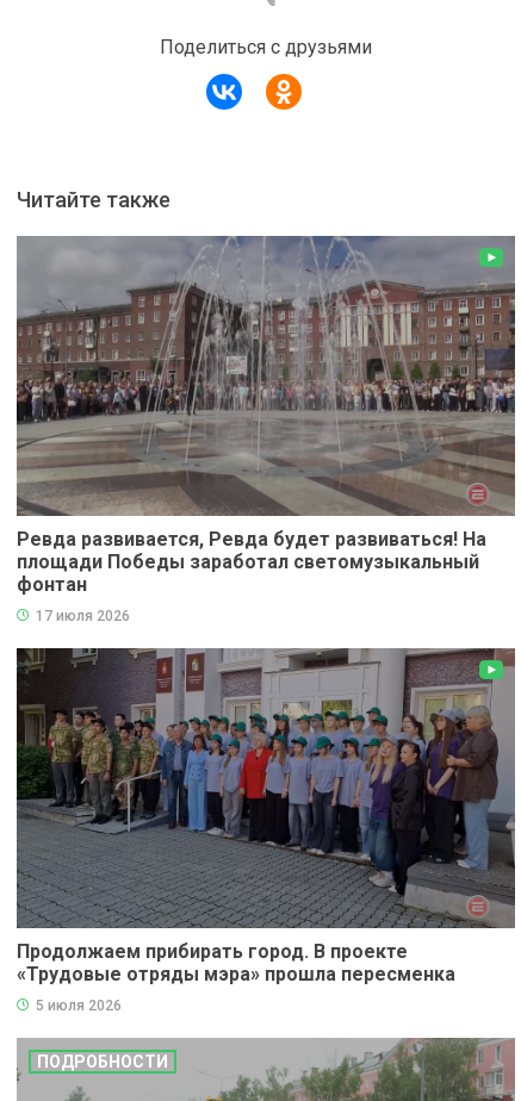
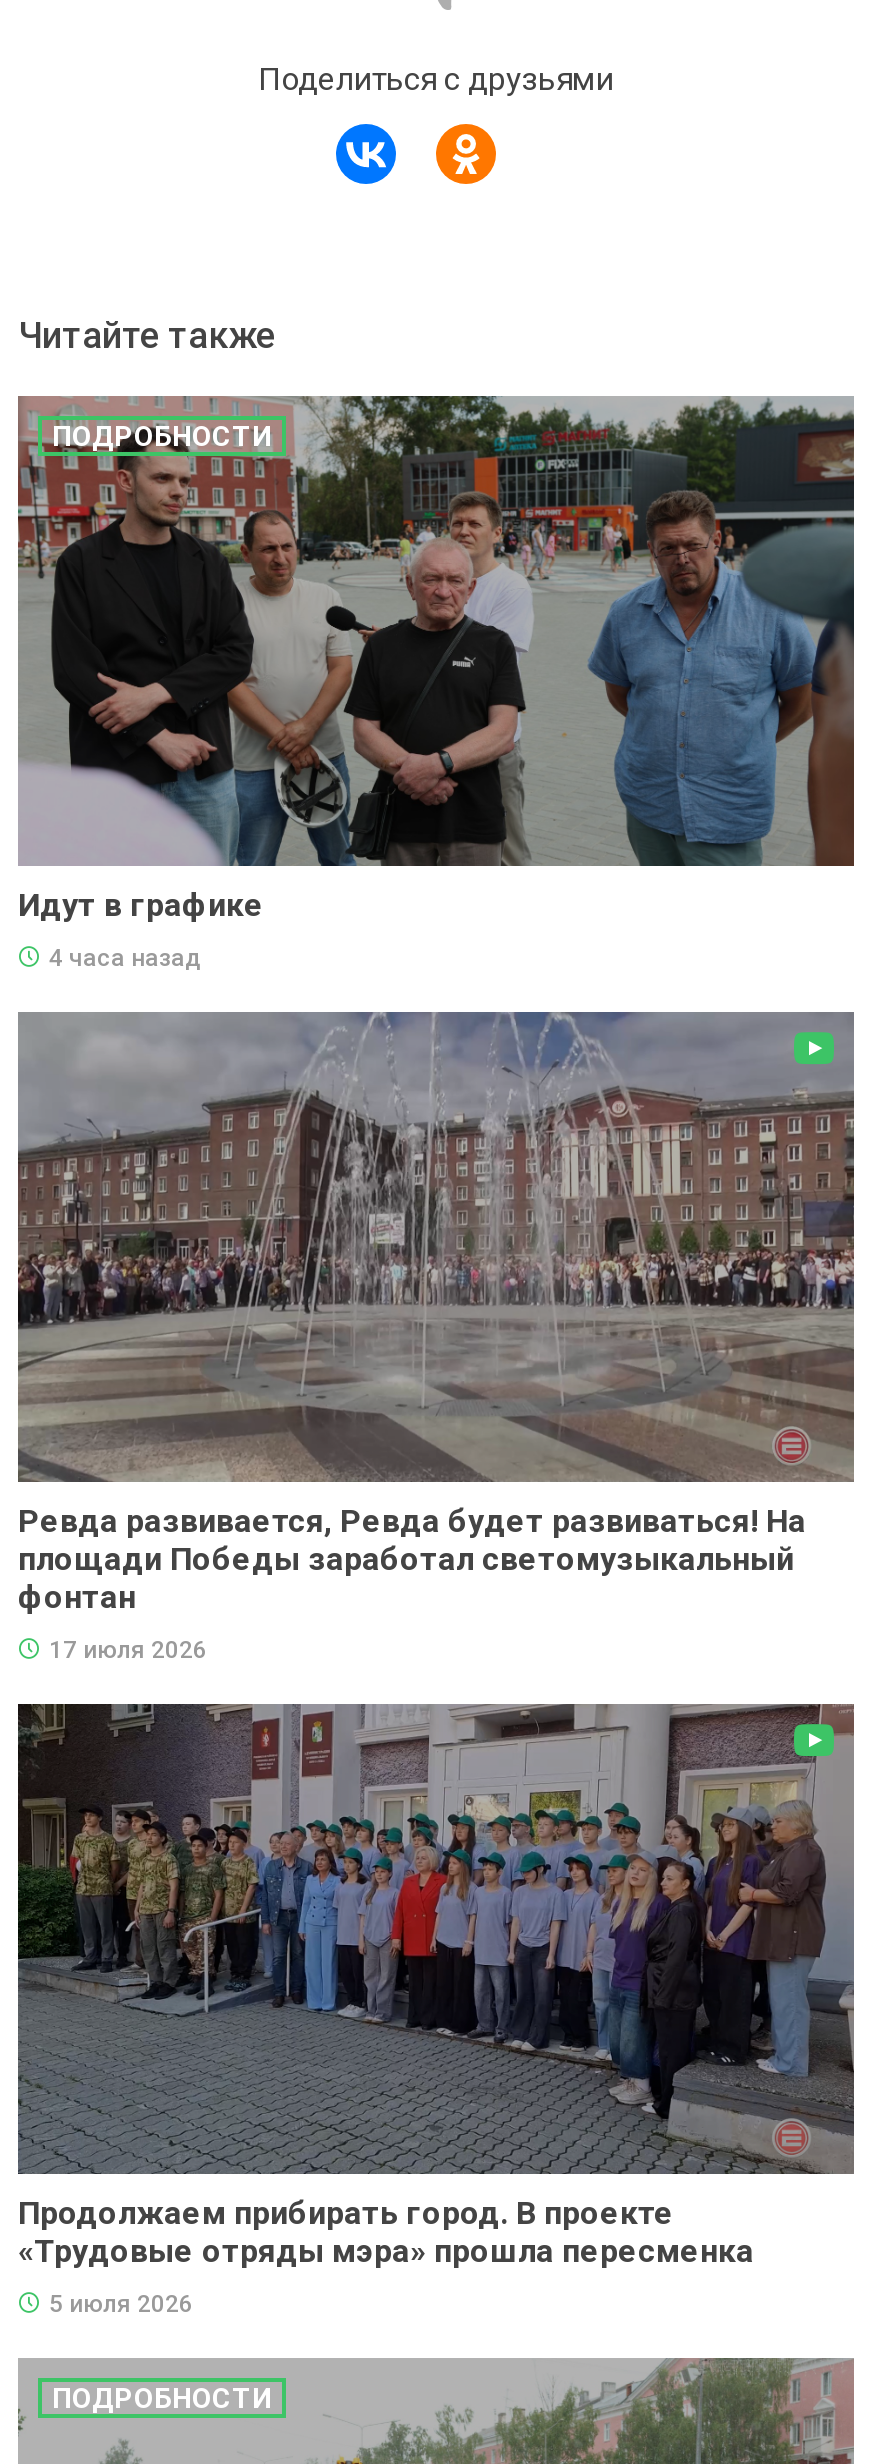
+ [image]
+ ПОДРОБНОСТИ

+ Идут в графике
+ 4 часа назад
